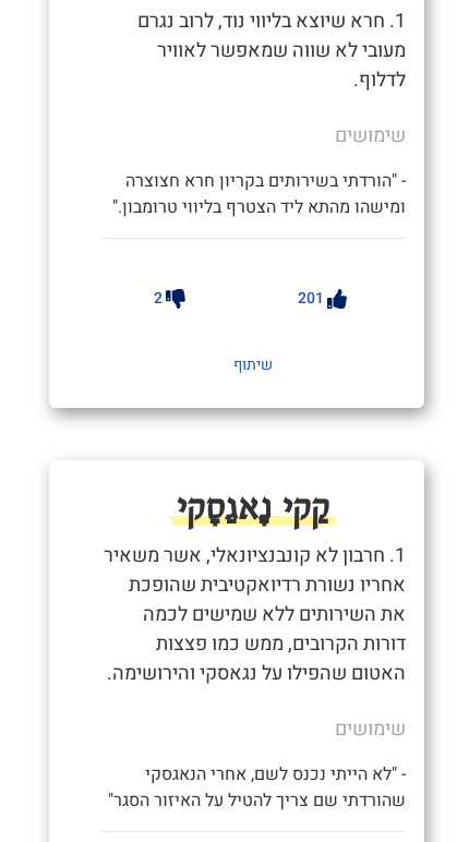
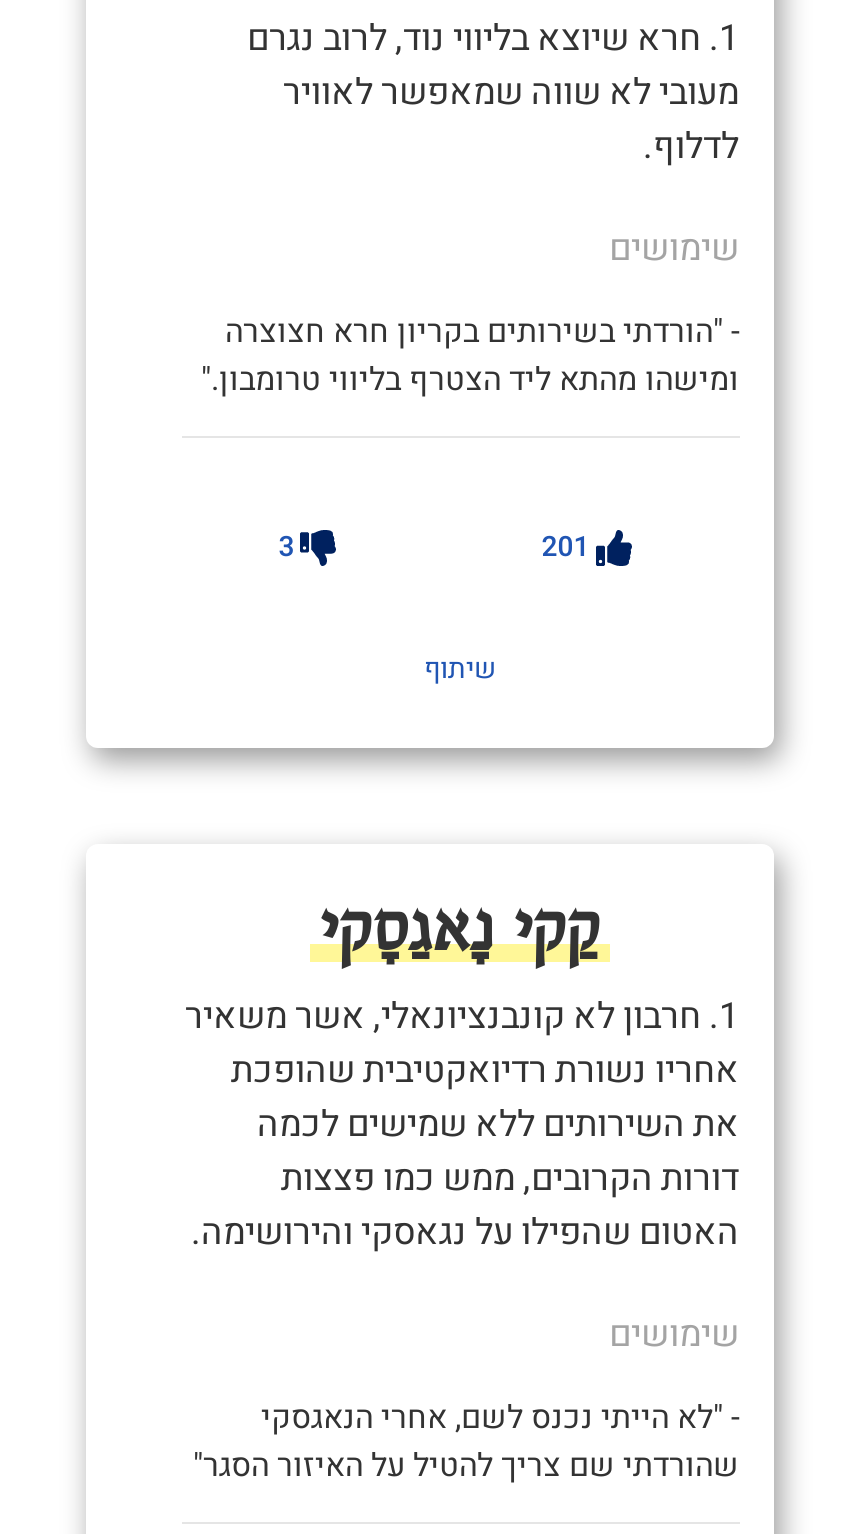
- 2
+ 3
